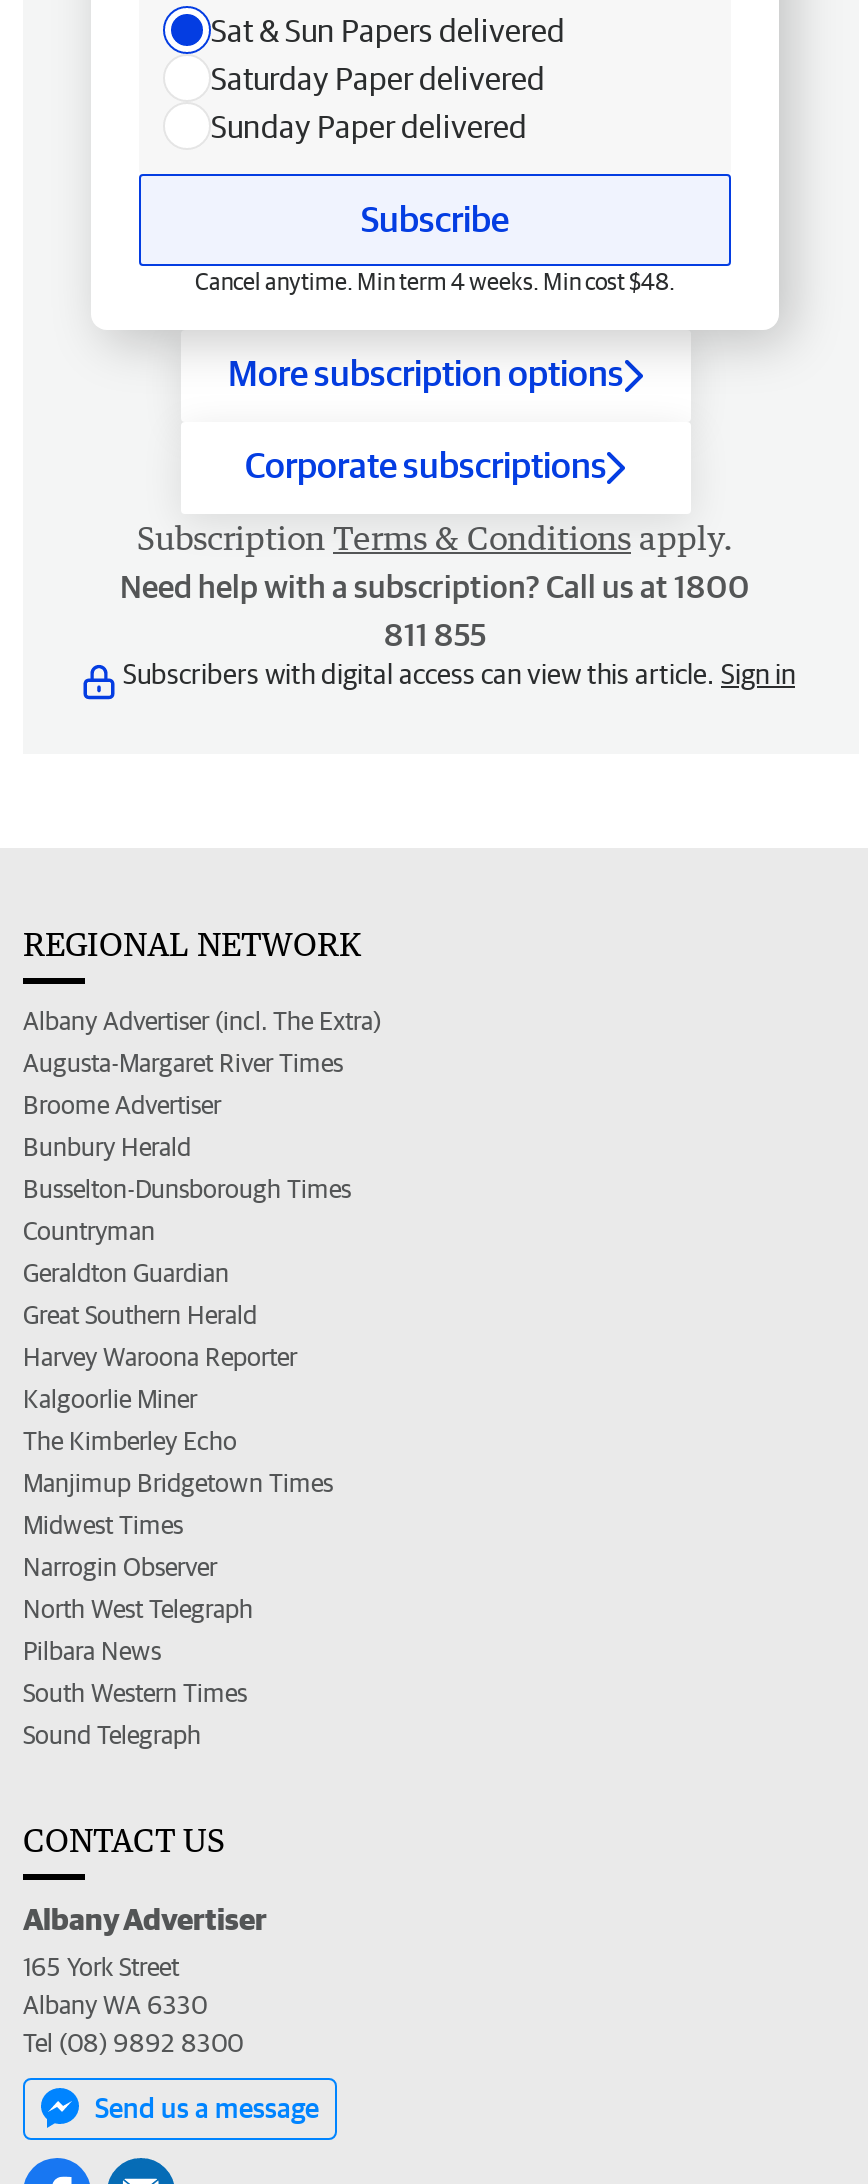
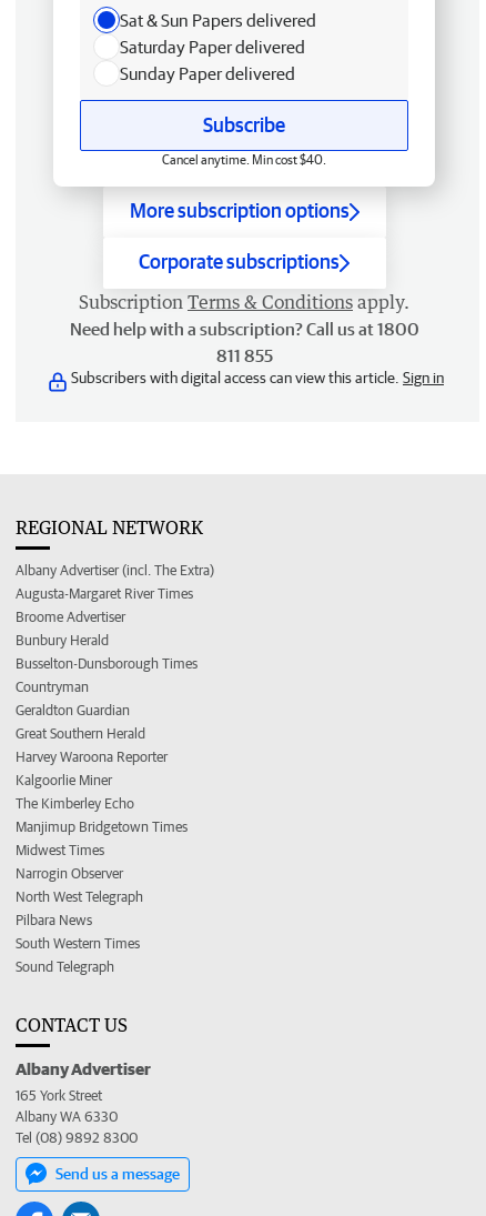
- Cancel anytime. Min term 4 weeks. Min cost $48.
+ Cancel anytime. Min cost $40.
